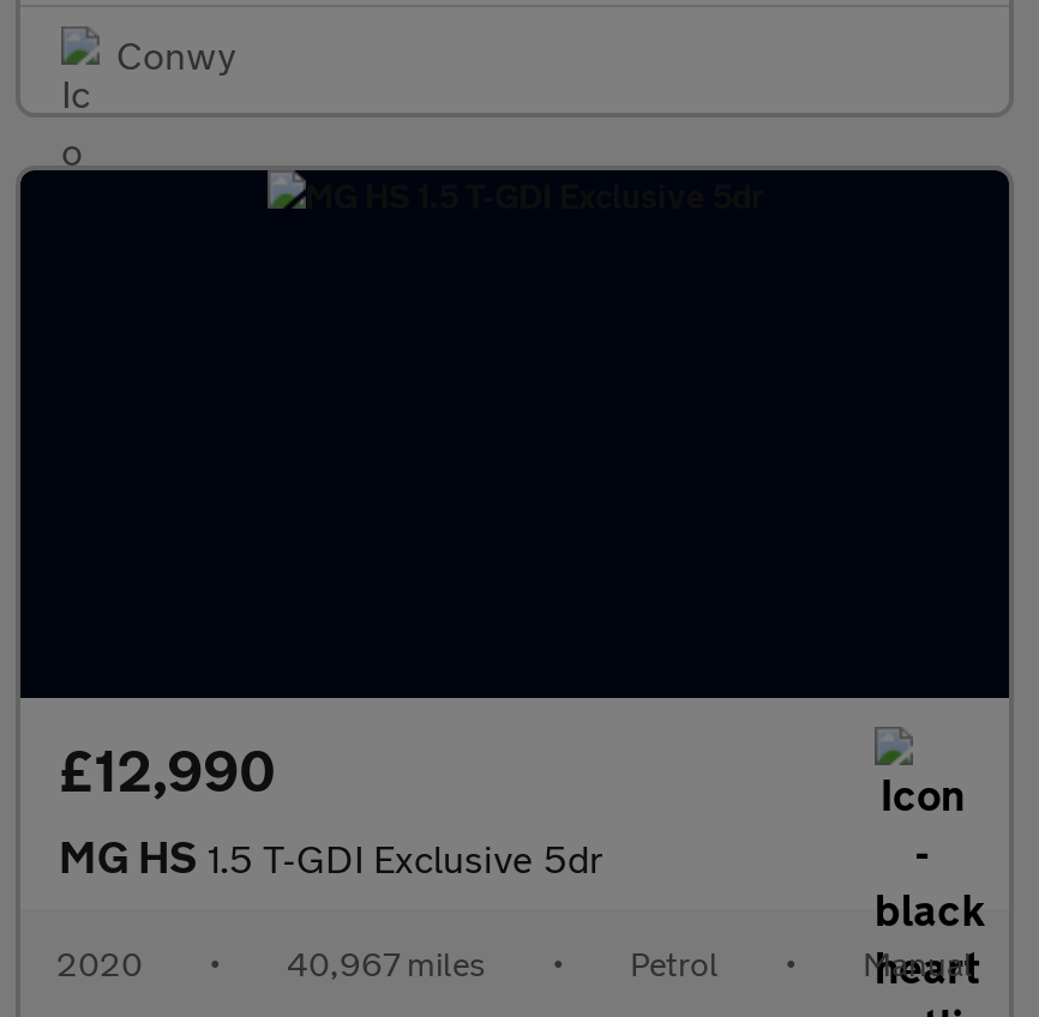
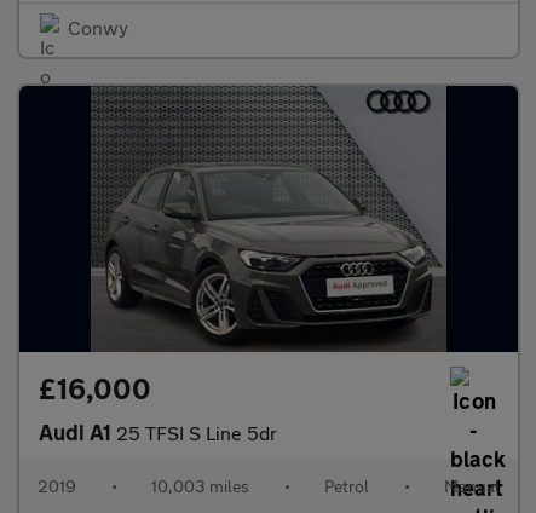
+ [image]

- £12,990
- MG HS 1.5 T-GDI Exclusive 5dr
+ £16,000
+ Audi A1 25 TFSI S Line 5dr

- 2020
+ 2019

- 40,967 miles
+ 10,003 miles
